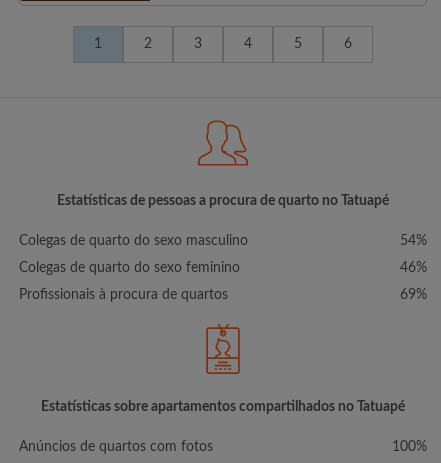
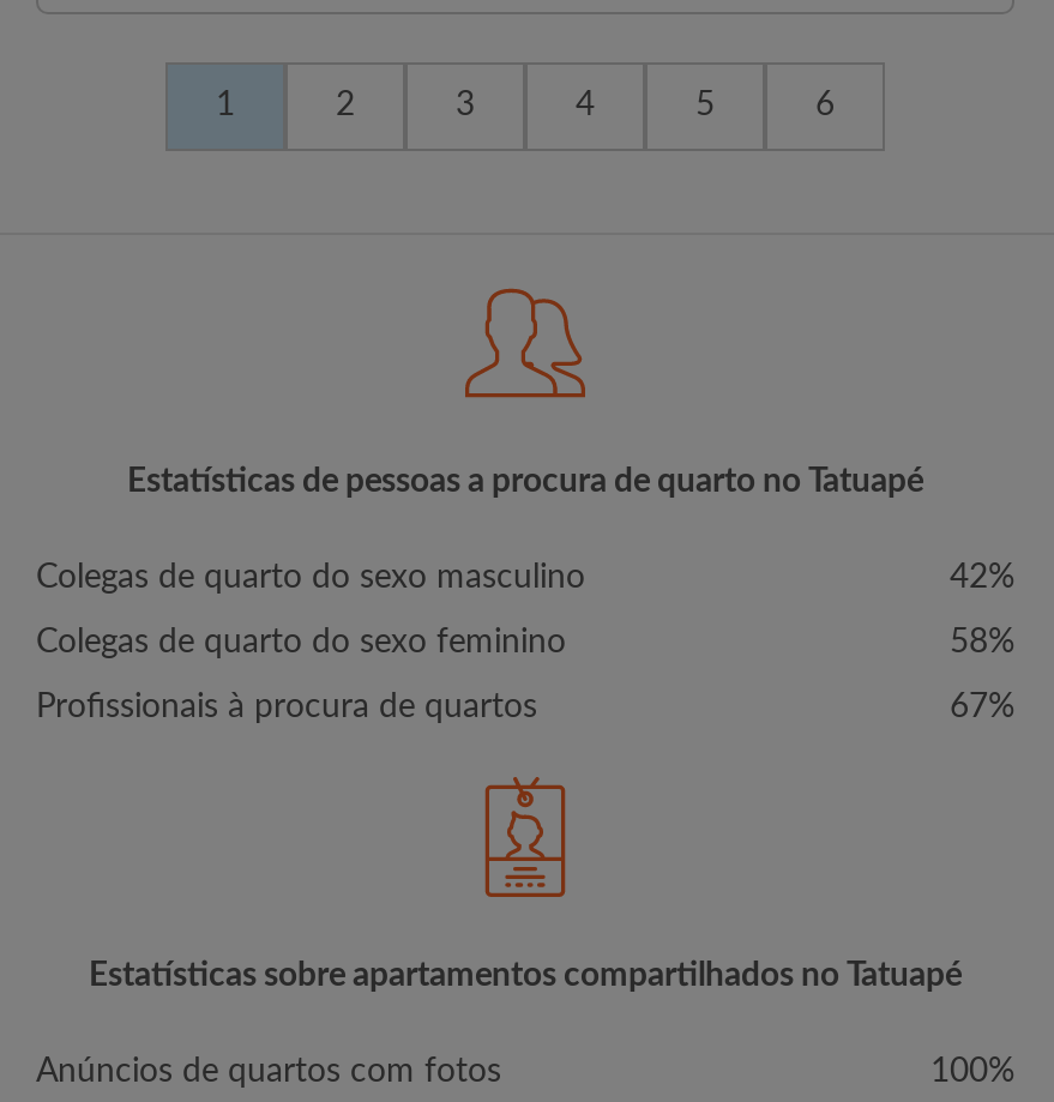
- 54%
+ 42%

- 46%
+ 58%

- 69%
+ 67%
